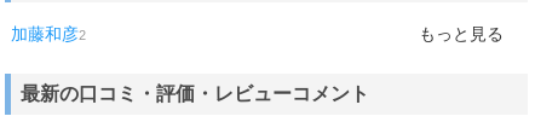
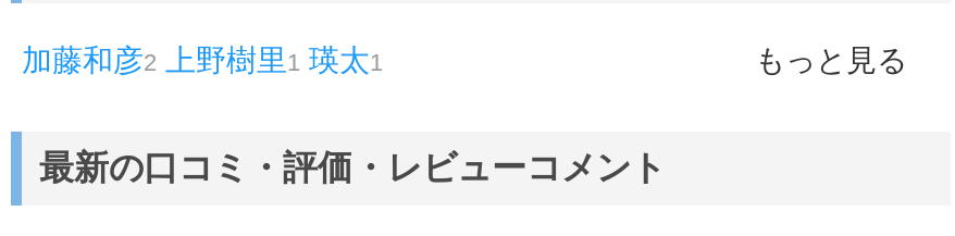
- 加藤和彦2
+ 加藤和彦2 上野樹里1 瑛太1
